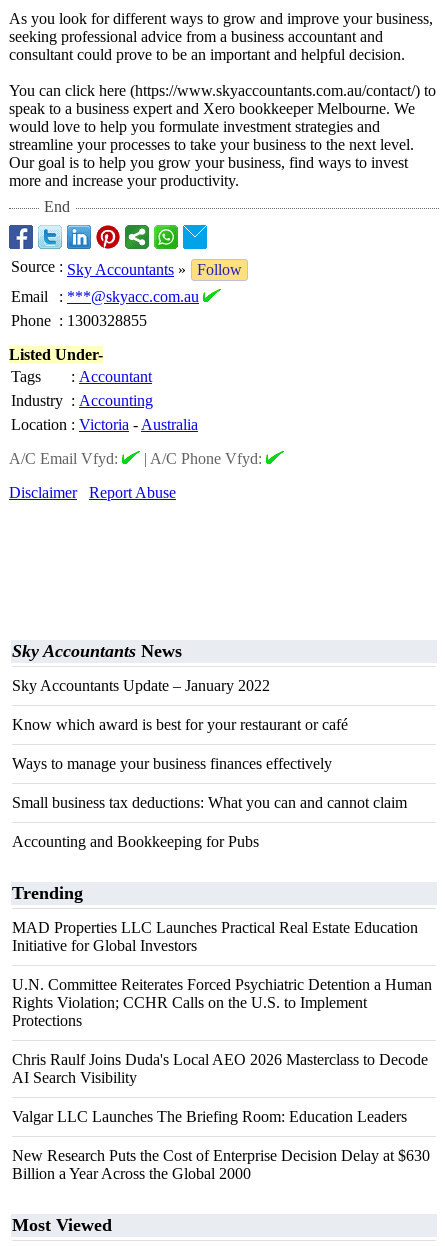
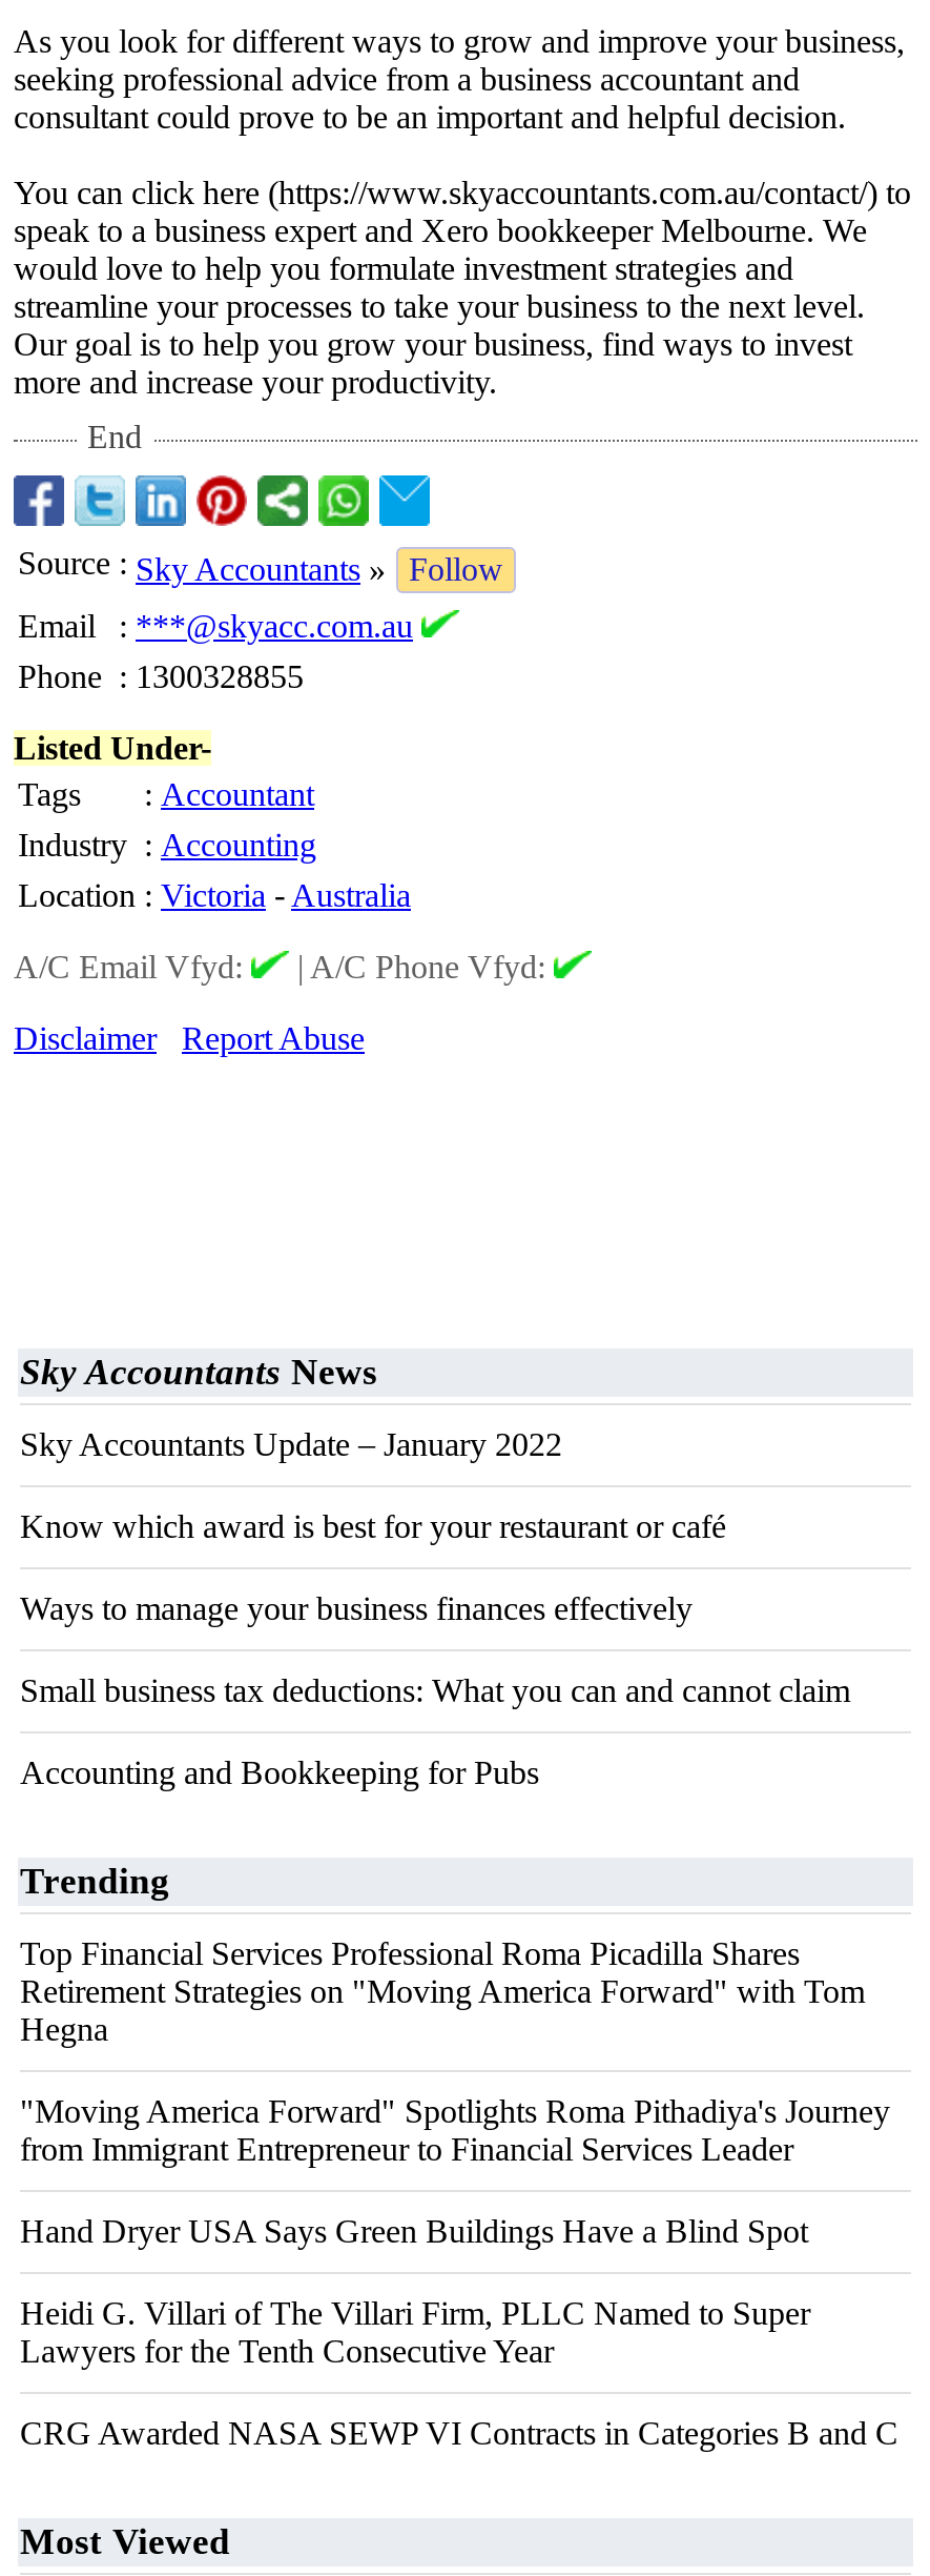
- MAD Properties LLC Launches Practical Real Estate Education
- Initiative for Global Investors
+ Top Financial Services Professional Roma Picadilla Shares
+ Retirement Strategies on "Moving America Forward" with Tom
+ Hegna

- U.N. Committee Reiterates Forced Psychiatric Detention a Human
- Rights Violation; CCHR Calls on the U.S. to Implement
- Protections
+ "Moving America Forward" Spotlights Roma Pithadiya's Journey
+ from Immigrant Entrepreneur to Financial Services Leader

- Chris Raulf Joins Duda's Local AEO 2026 Masterclass to Decode
- AI Search Visibility
+ Hand Dryer USA Says Green Buildings Have a Blind Spot

- Valgar LLC Launches The Briefing Room: Education Leaders
+ Heidi G. Villari of The Villari Firm, PLLC Named to Super
+ Lawyers for the Tenth Consecutive Year

- New Research Puts the Cost of Enterprise Decision Delay at $630
- Billion a Year Across the Global 2000
+ CRG Awarded NASA SEWP VI Contracts in Categories B and C
